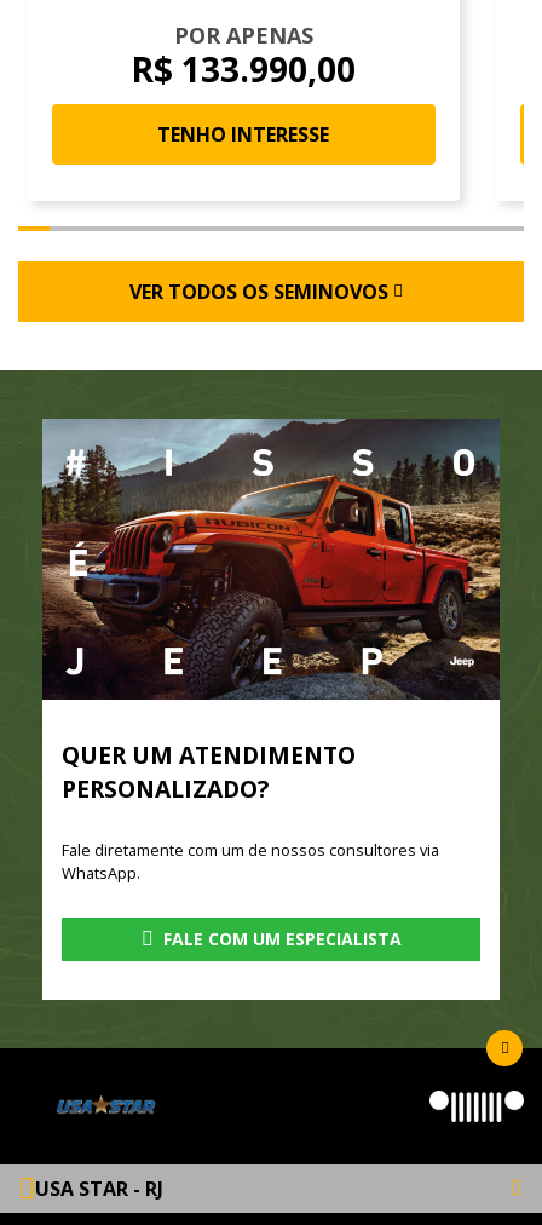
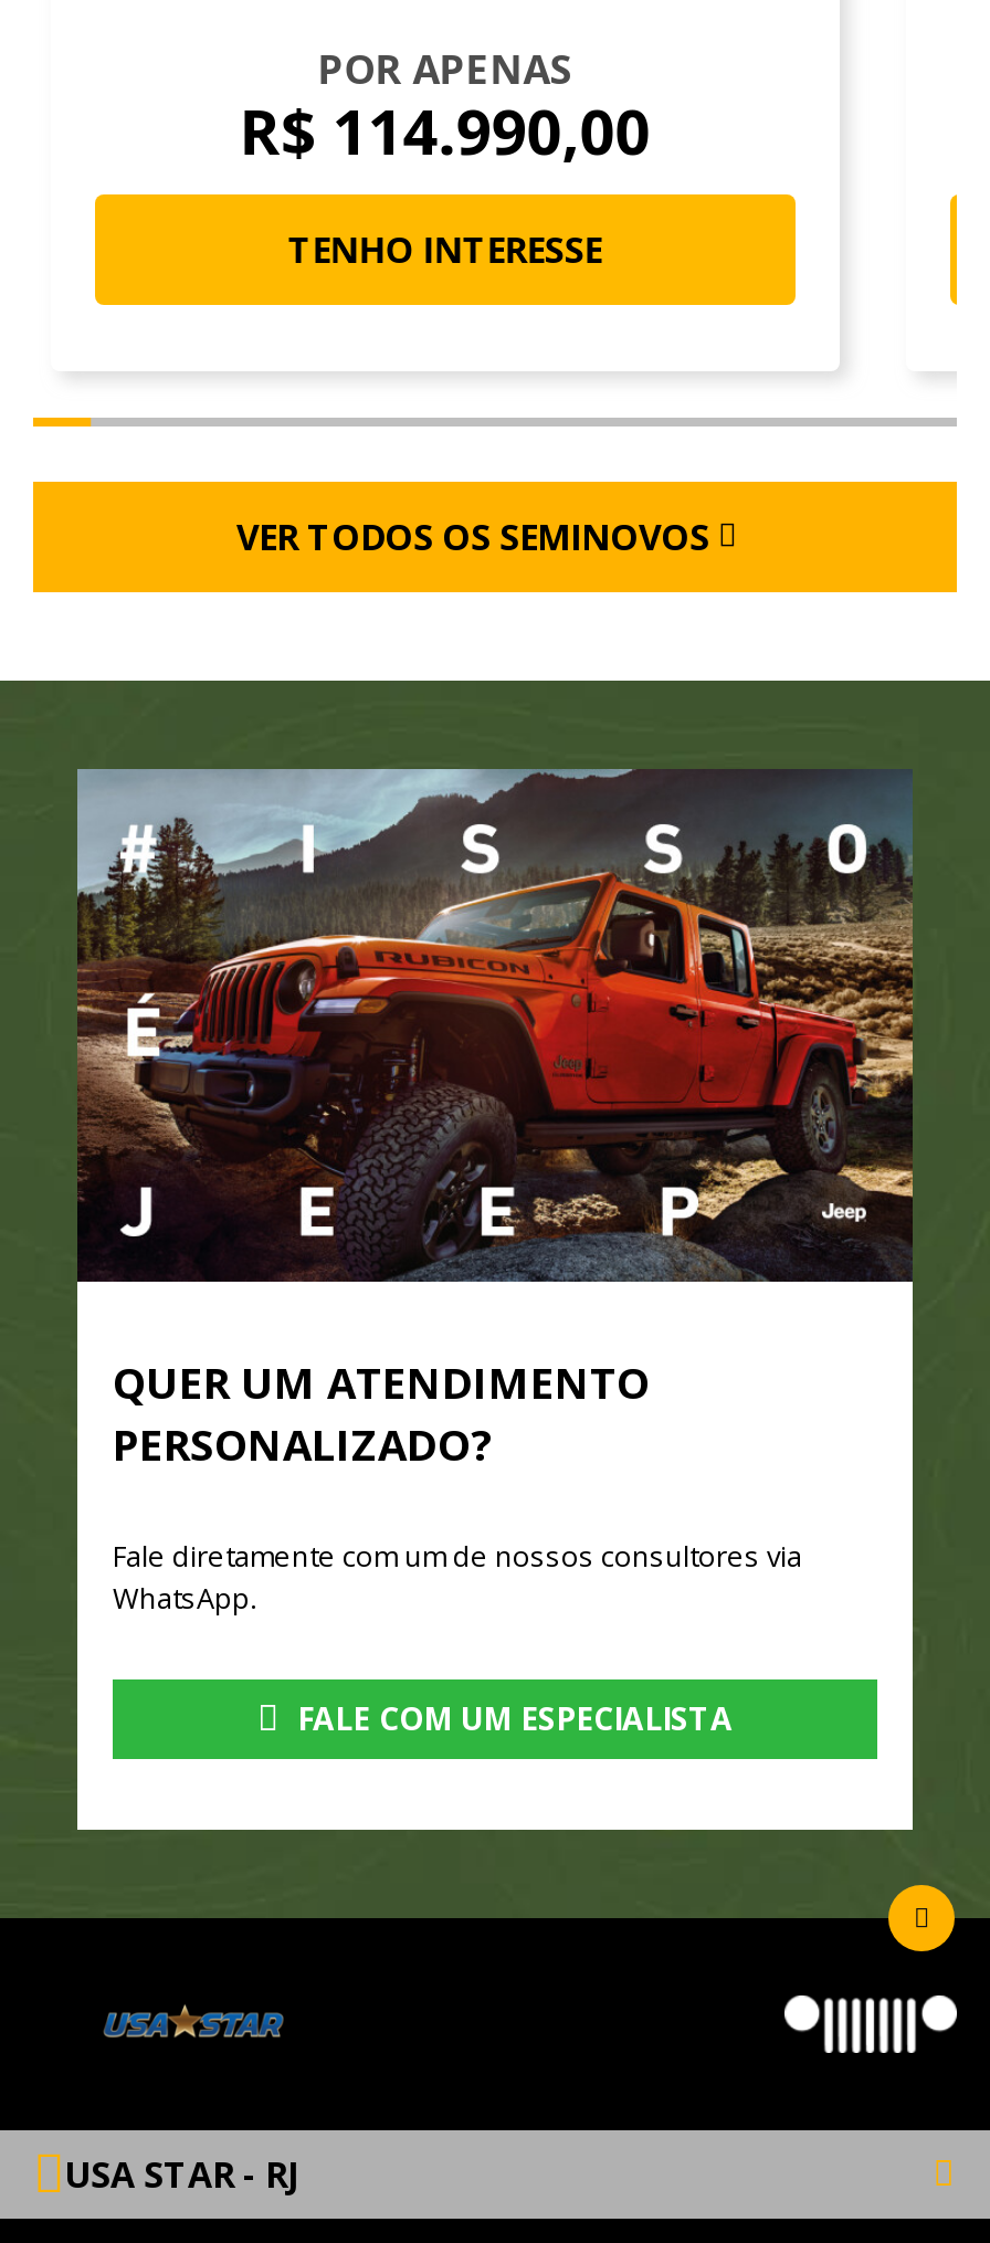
- R$ 133.990,00
+ R$ 114.990,00
